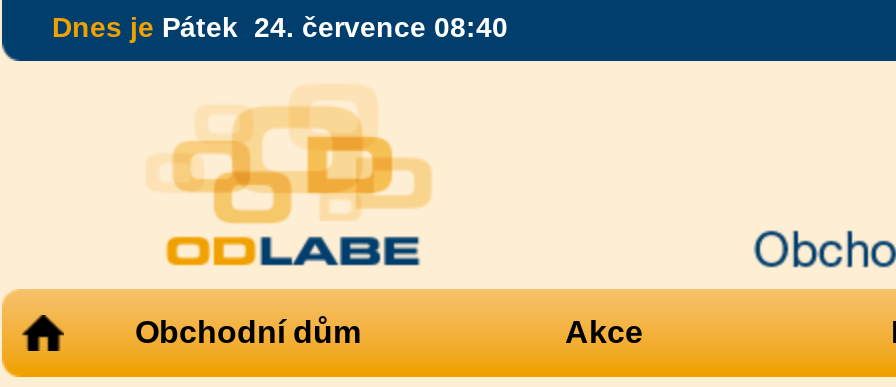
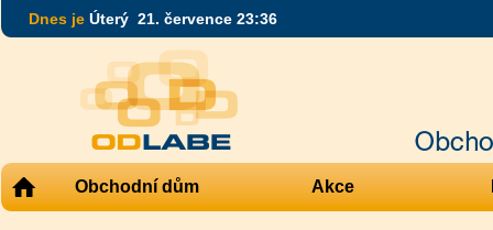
- Dnes je Pátek 24. července 08:40
+ Dnes je Úterý 21. července 23:36
